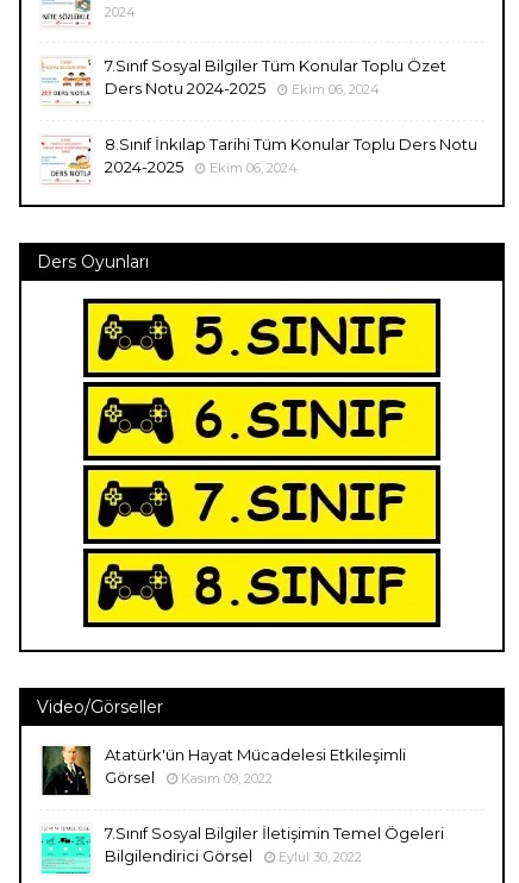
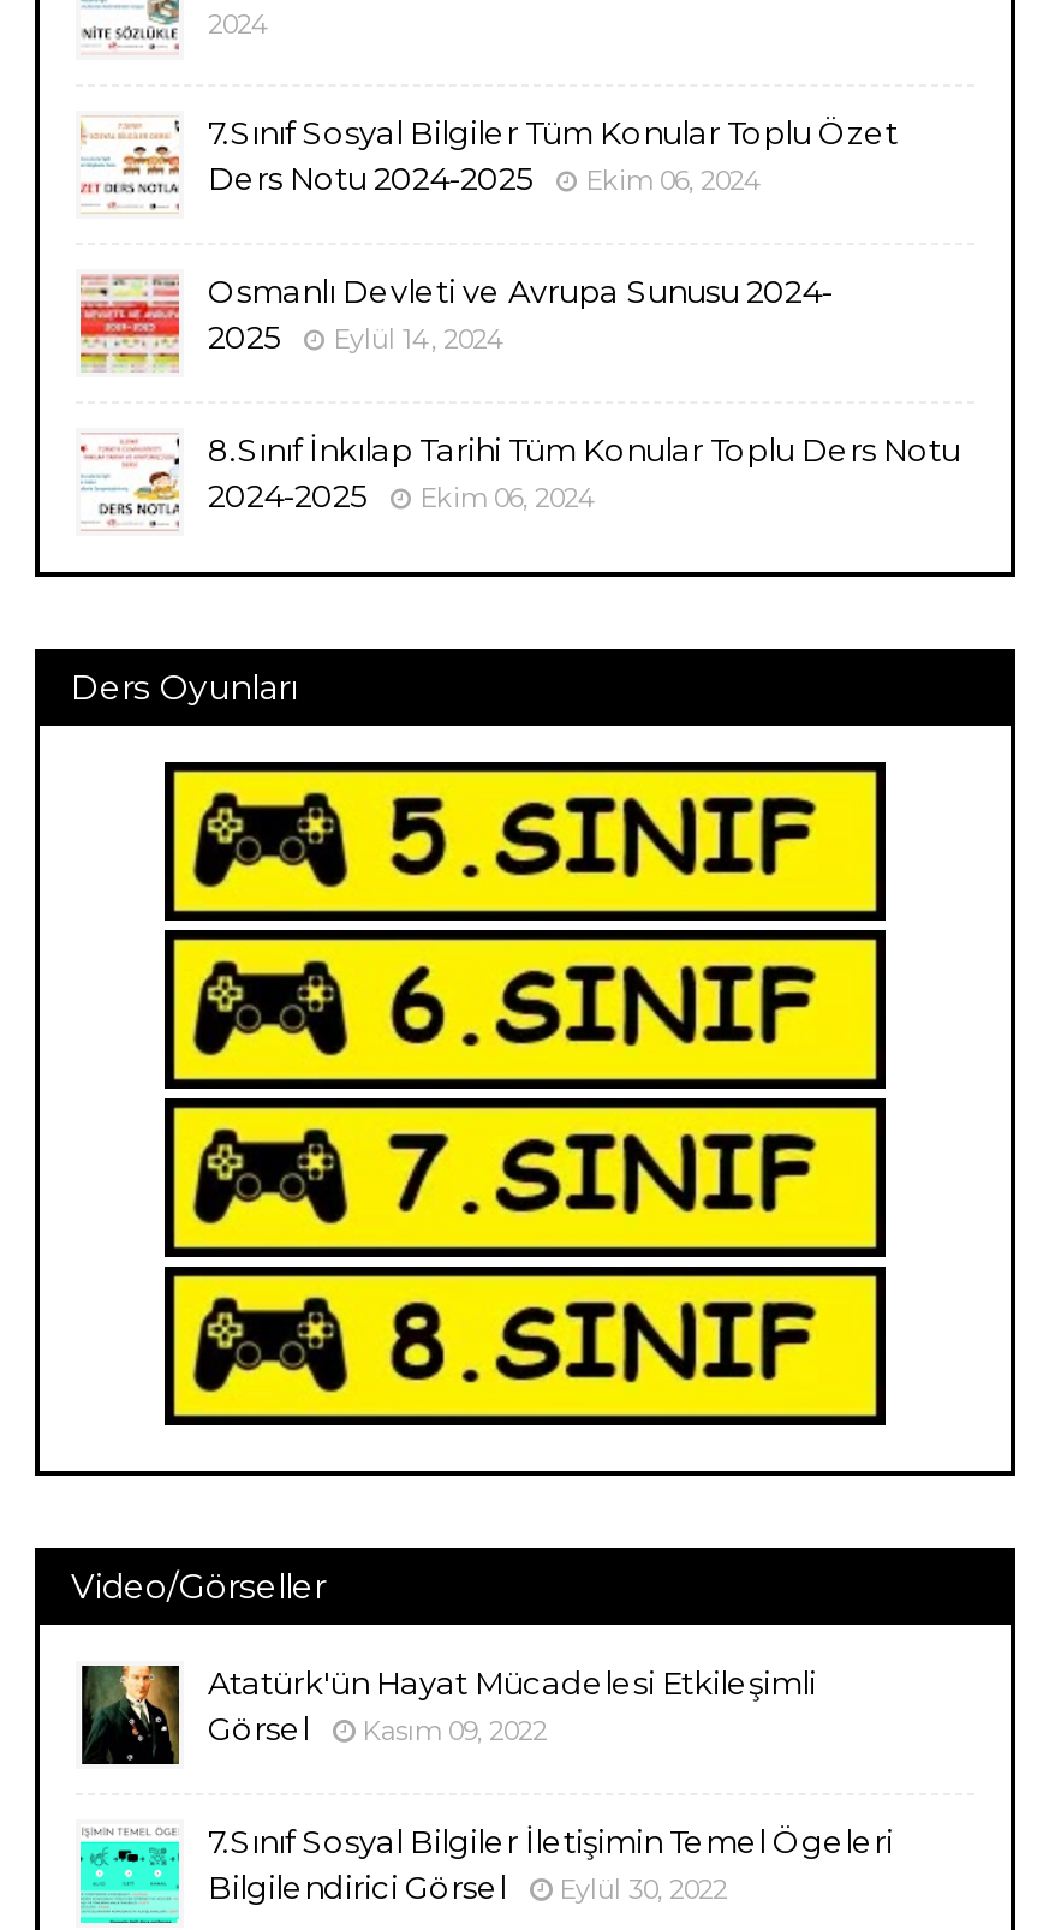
+ [image]
+ Osmanlı Devleti ve Avrupa Sunusu 2024-
+ 2025
+ Eylül 14, 2024
